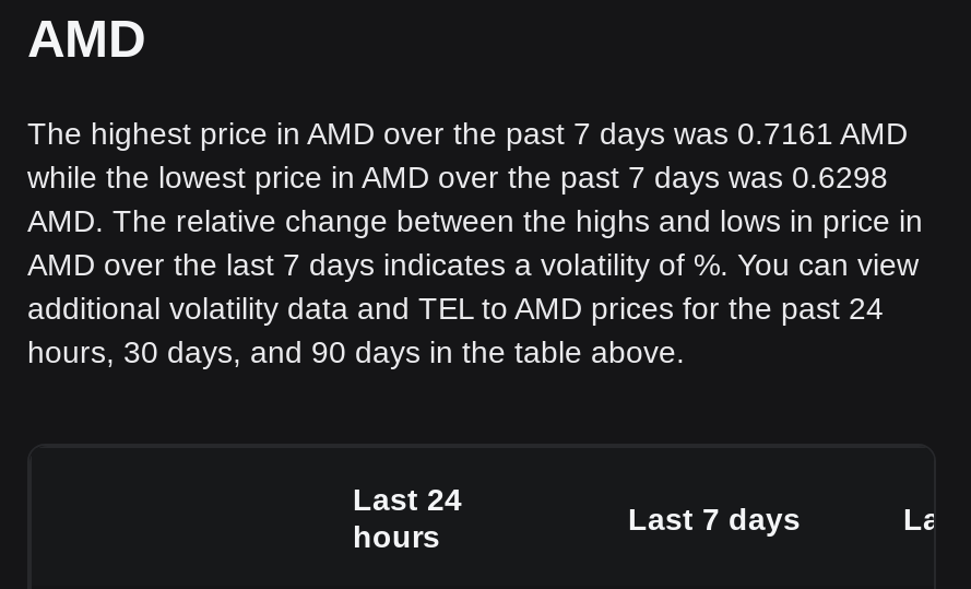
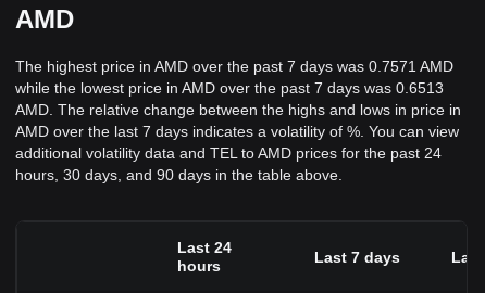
- The highest price in AMD over the past 7 days was 0.7161 AMD
+ The highest price in AMD over the past 7 days was 0.7571 AMD

- while the lowest price in AMD over the past 7 days was 0.6298
+ while the lowest price in AMD over the past 7 days was 0.6513
